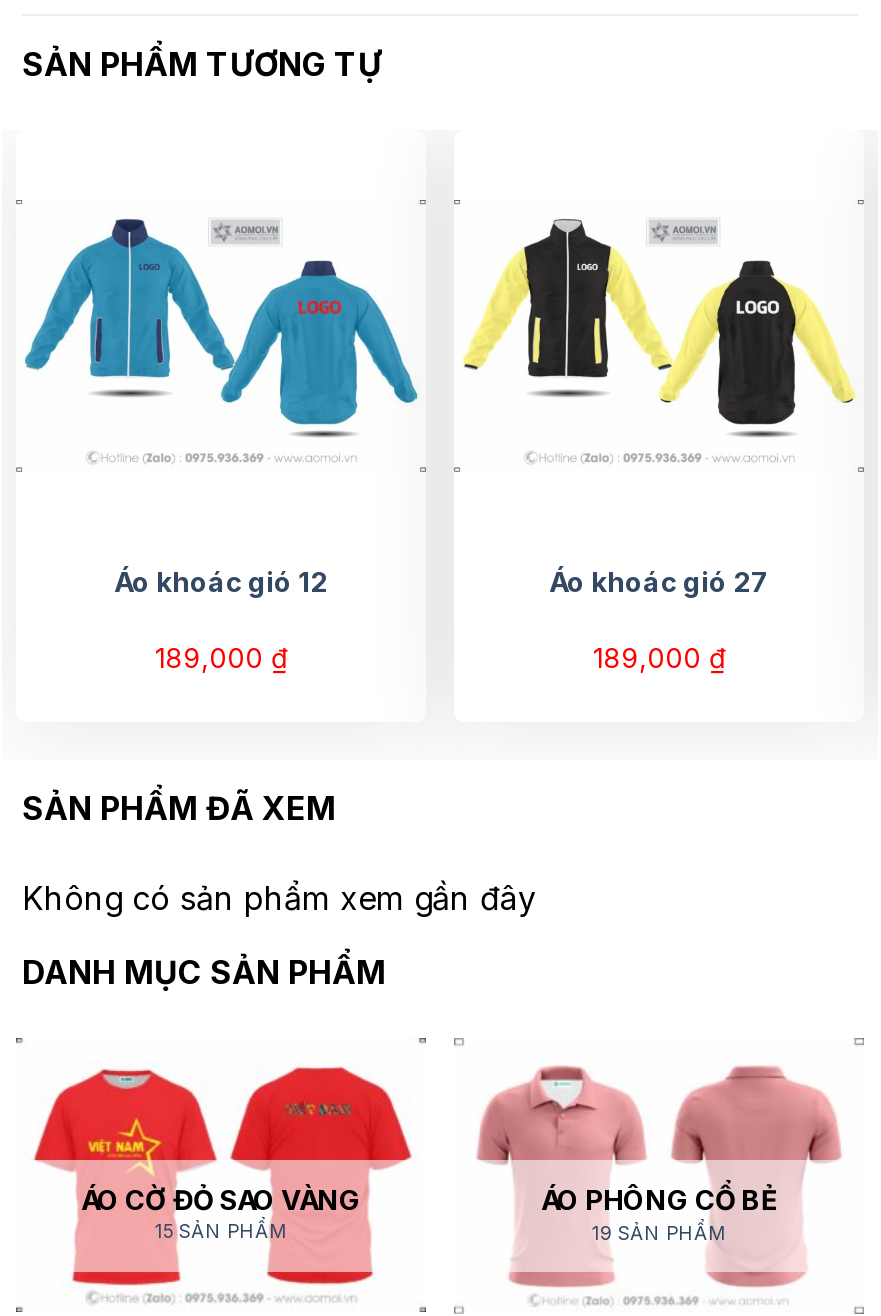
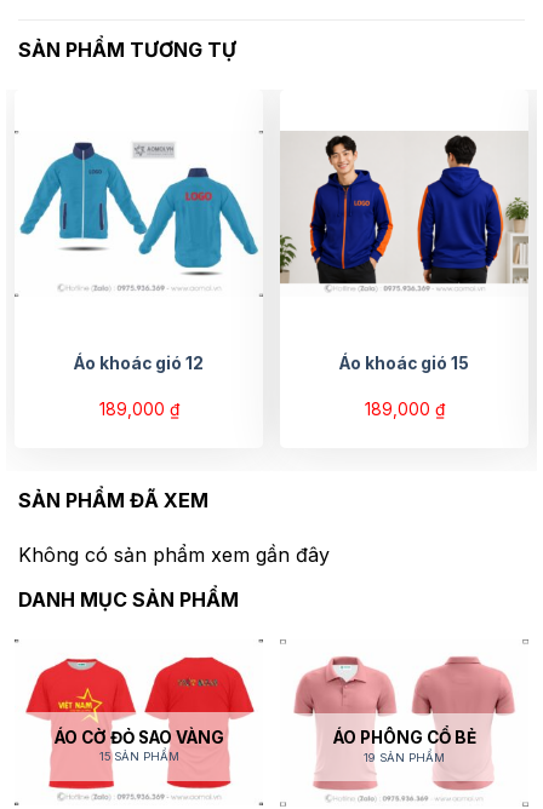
- [image]
+ [image]

- Áo khoác gió 27
+ Áo khoác gió 15
